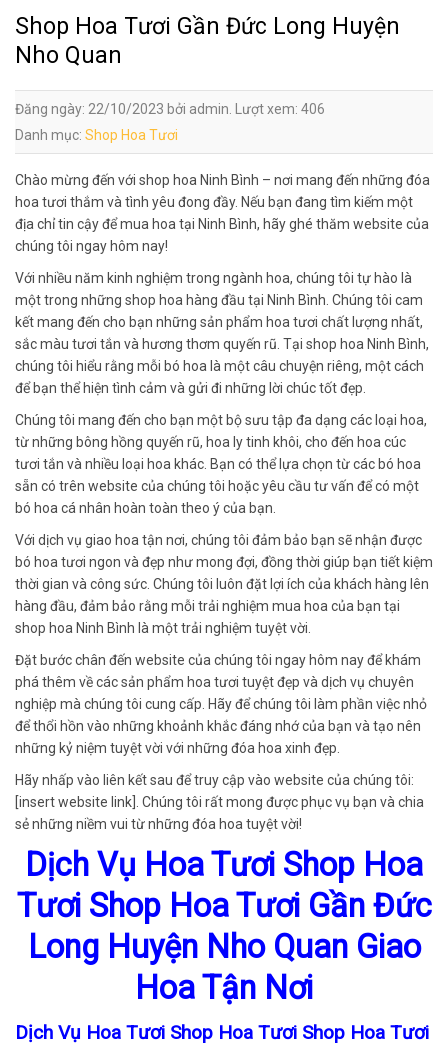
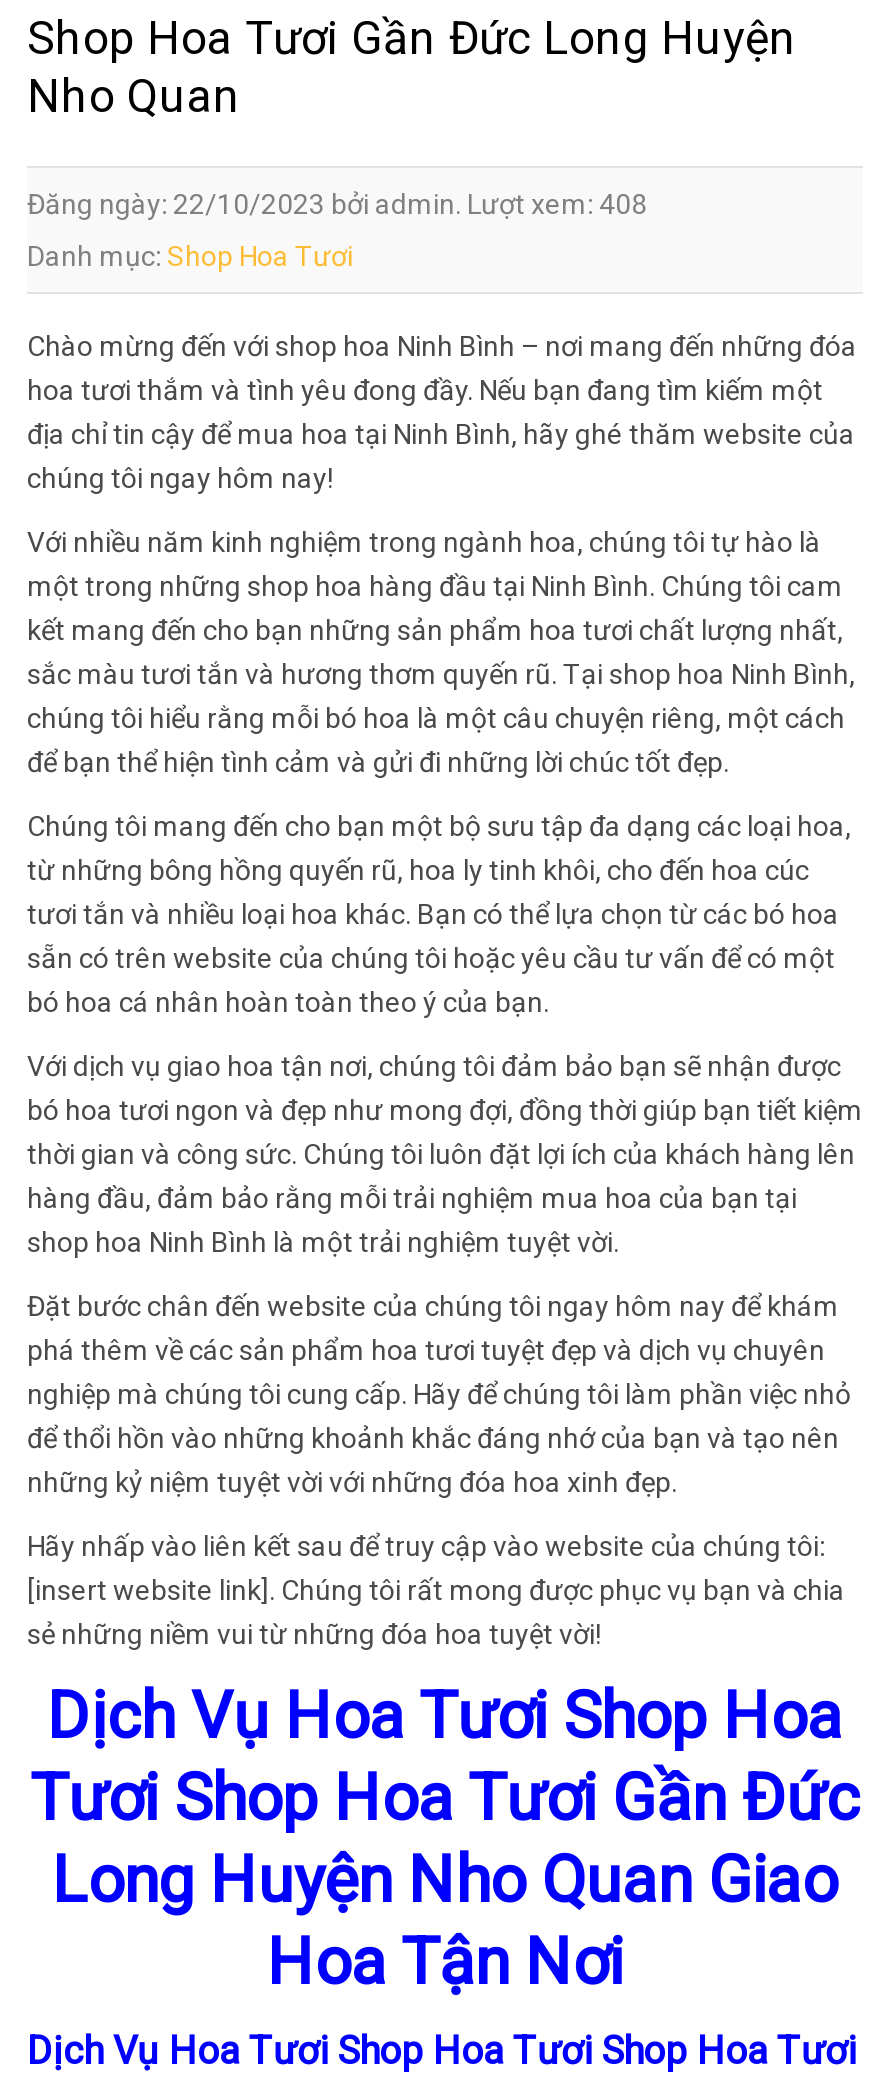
- Đăng ngày: 22/10/2023 bởi admin. Lượt xem: 406
+ Đăng ngày: 22/10/2023 bởi admin. Lượt xem: 408
